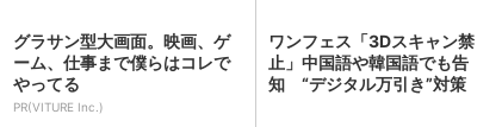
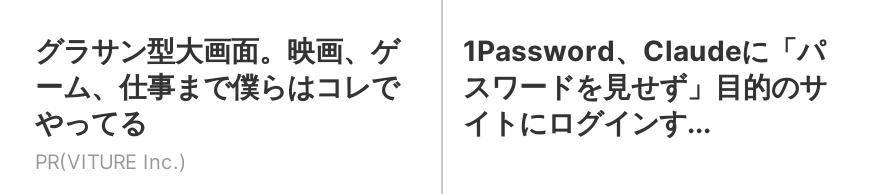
- ワンフェス「3Dスキャン禁
- 止」中国語や韓国語でも告
- 知 “デジタル万引き”対策
+ 1Password、Claudeに「パ
+ スワードを見せず」目的のサ
+ イトにログインす...
